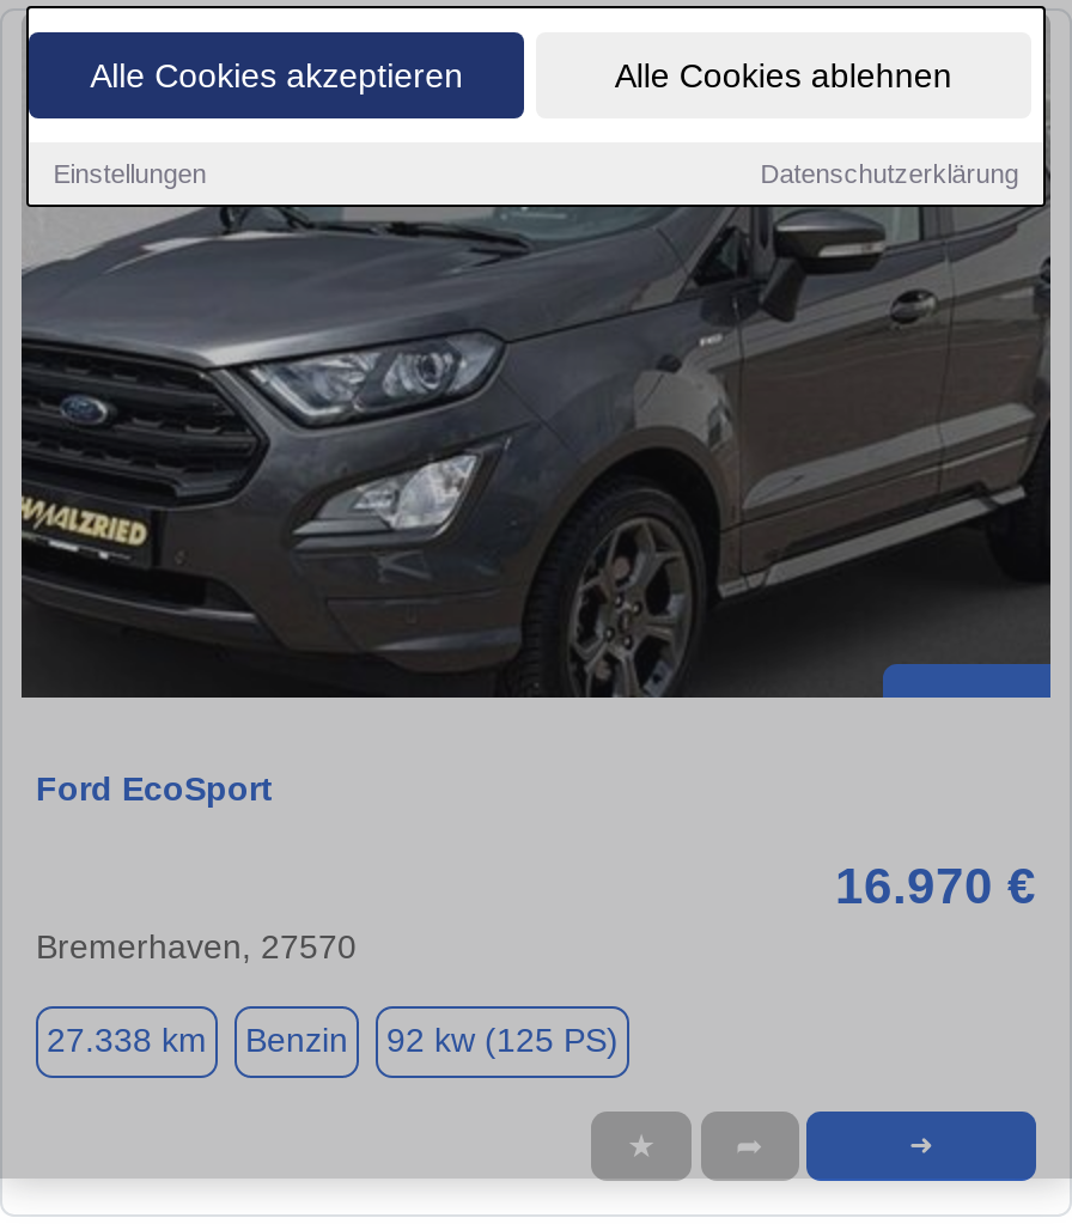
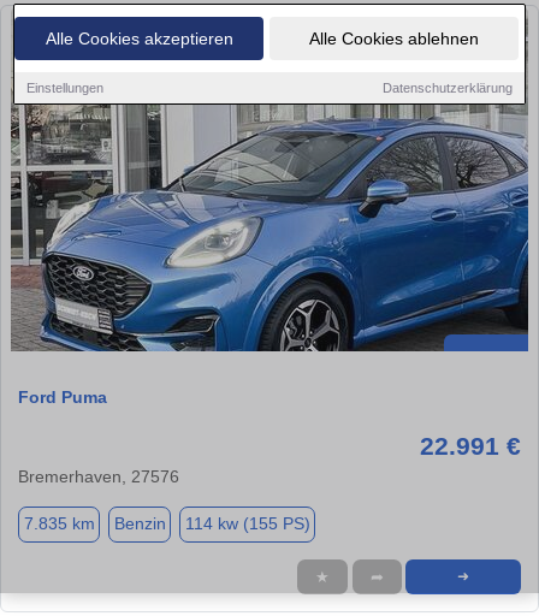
- [image]
- Ford EcoSport
+ [image]
+ Ford Puma

- 16.970 €
+ 22.991 €

- Bremerhaven, 27570
+ Bremerhaven, 27576

- 27.338 km
+ 7.835 km

- 92 kw (125 PS)
+ 114 kw (155 PS)
